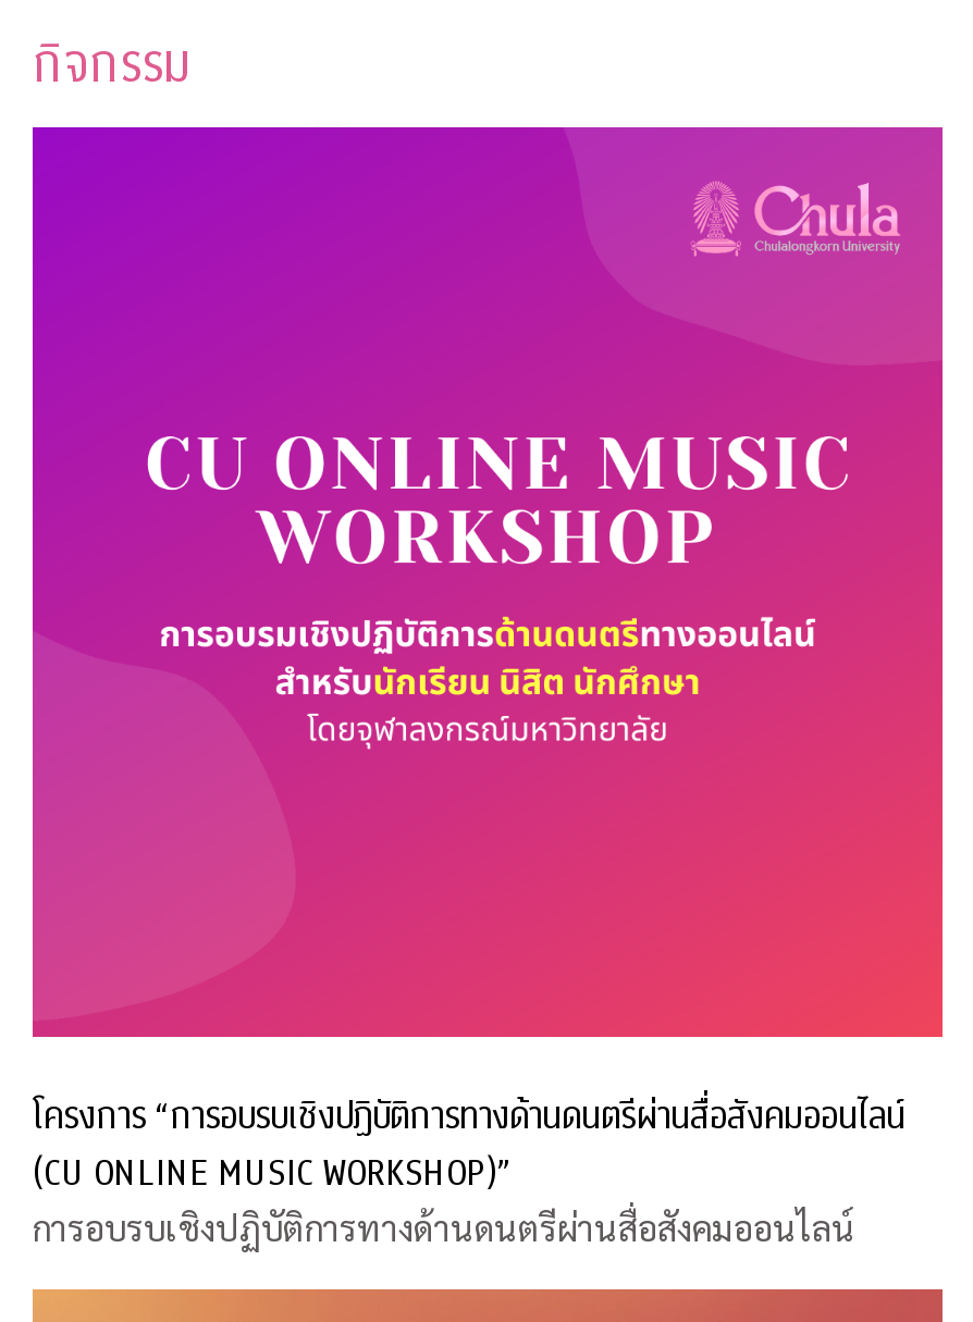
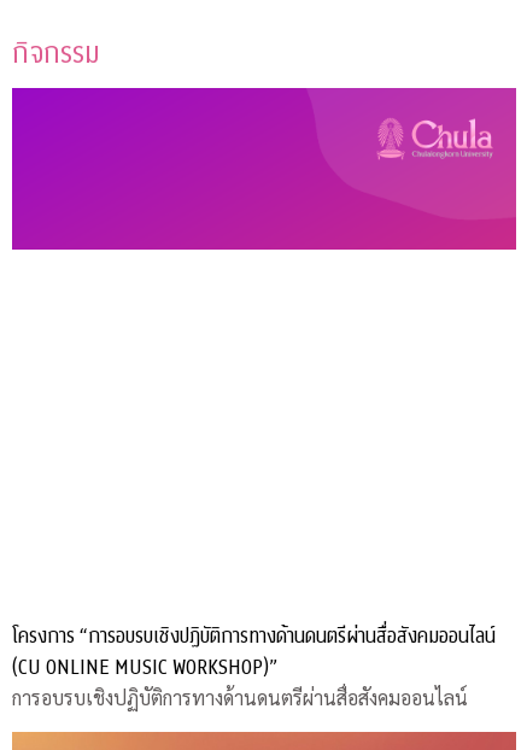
- [image]
